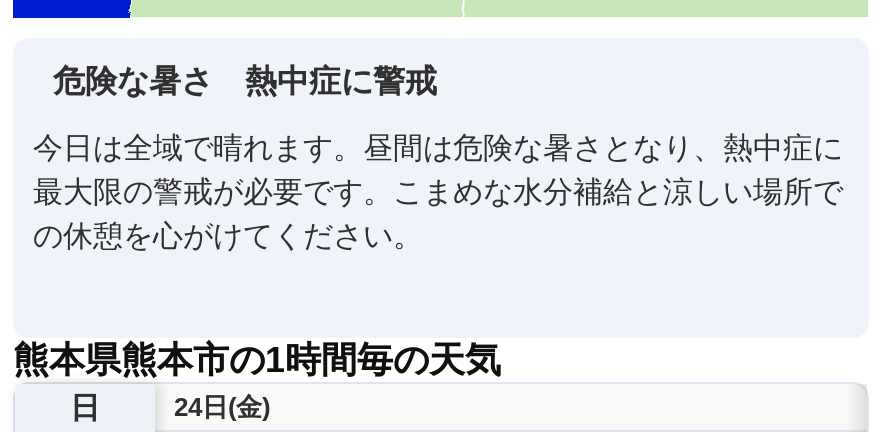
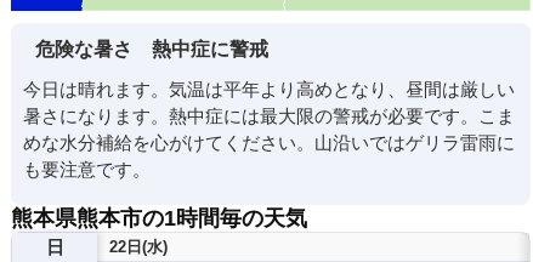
- 今日は全域で晴れます。昼間は危険な暑さとなり、熱中症に
- 最大限の警戒が必要です。こまめな水分補給と涼しい場所で
- の休憩を心がけてください。
+ 今日は晴れます。気温は平年より高めとなり、昼間は厳しい
+ 暑さになります。熱中症には最大限の警戒が必要です。こま
+ めな水分補給を心がけてください。山沿いではゲリラ雷雨に
+ も要注意です。

- 24日(金)
+ 22日(水)
